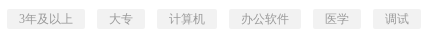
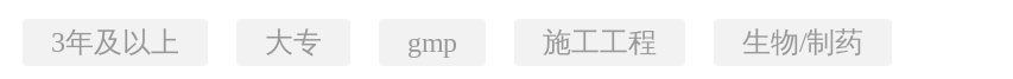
- 计算机
- 办公软件
- 医学
- 调试
+ gmp
+ 施工工程
+ 生物/制药
